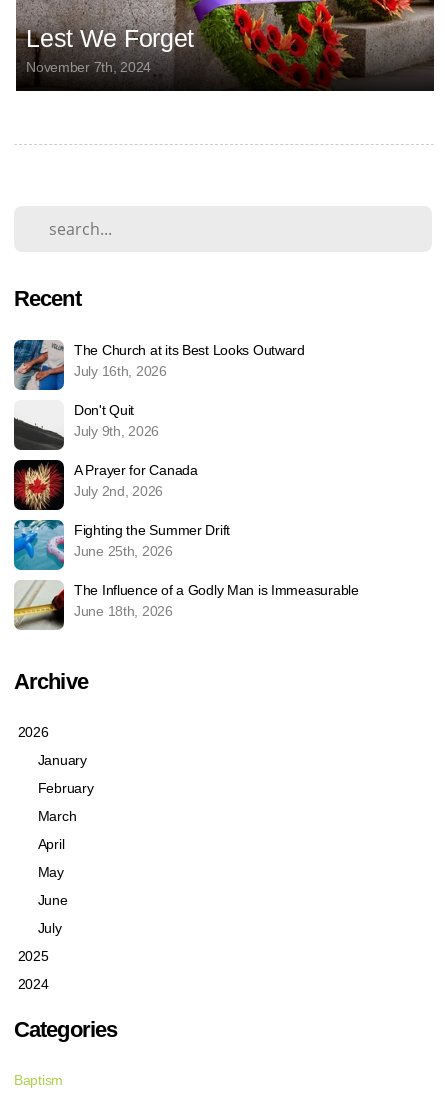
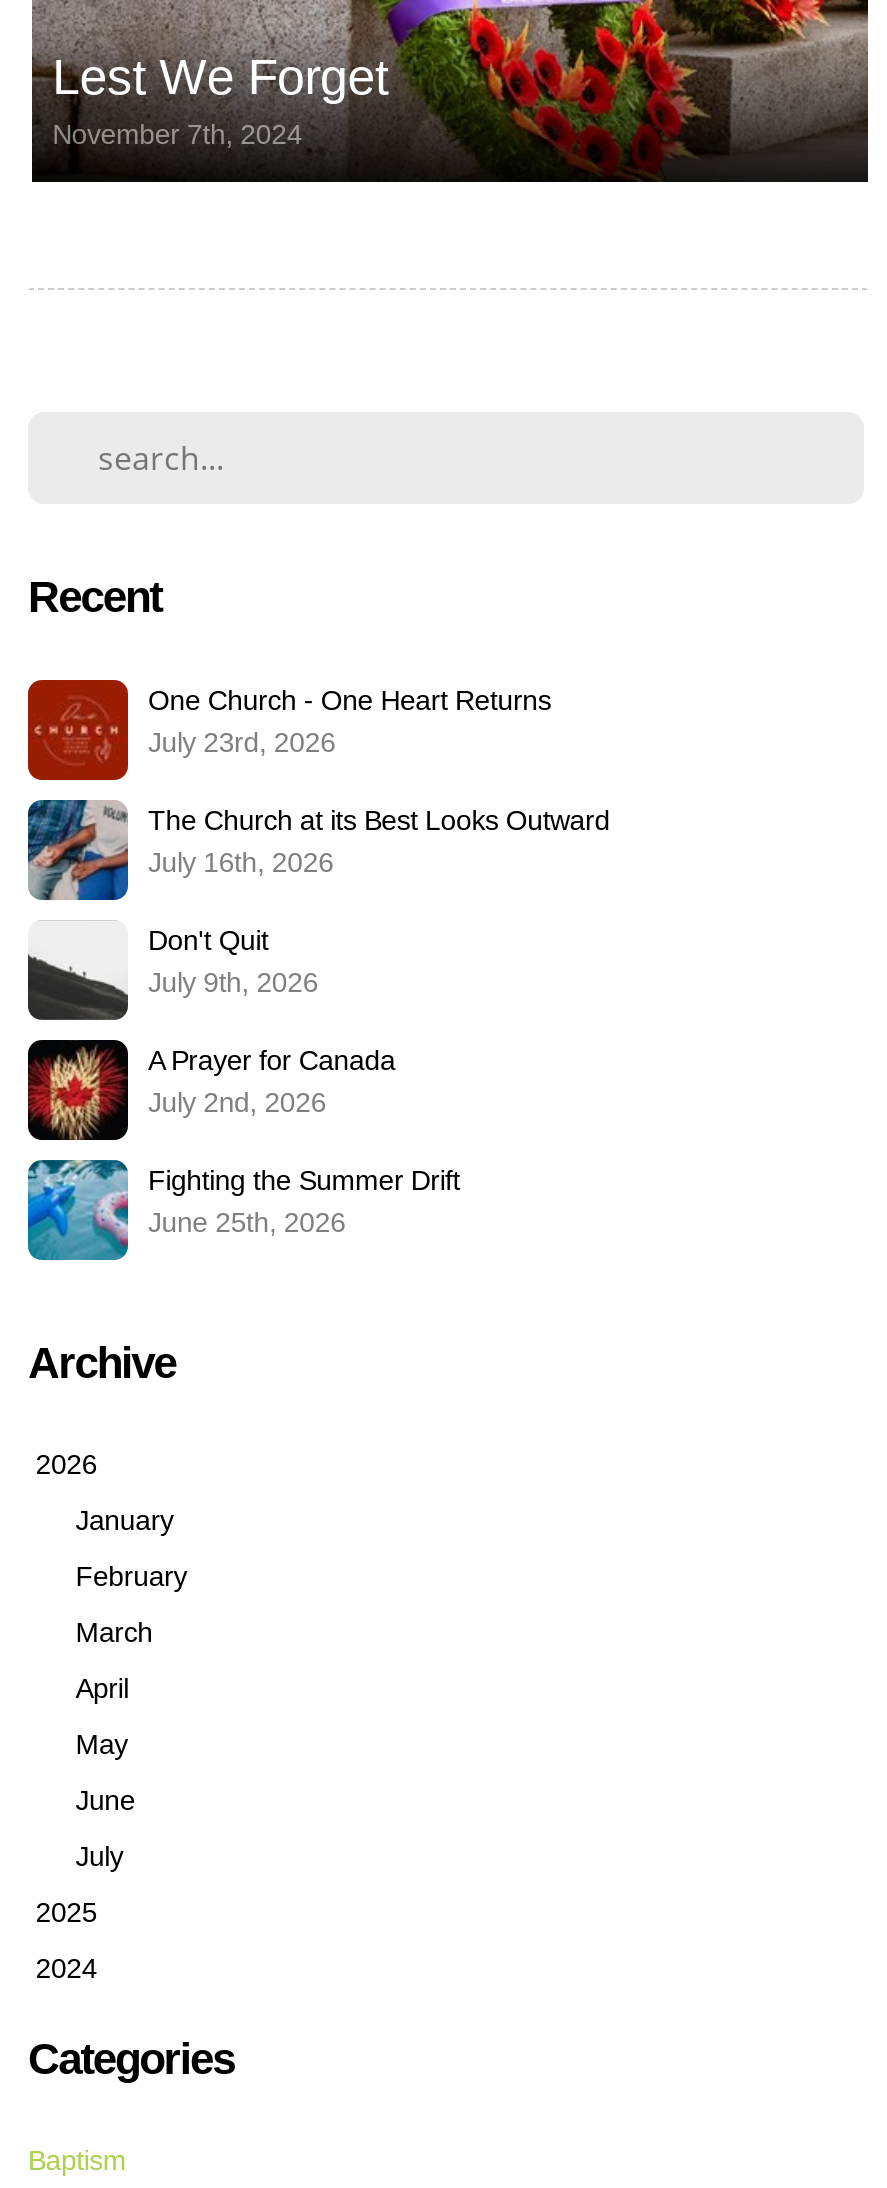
+ [image]
+ One Church - One Heart Returns
+ July 23rd, 2026

moved down: [image] | The Church at its Best Looks Outward | July 16th, 2026 | ... | Fighting the Summer Drift | June 25th, 2026

- [image]
- The Influence of a Godly Man is Immeasurable
- June 18th, 2026
